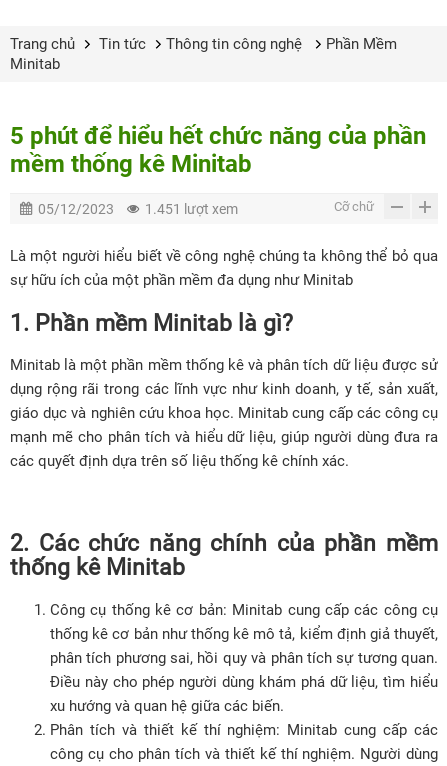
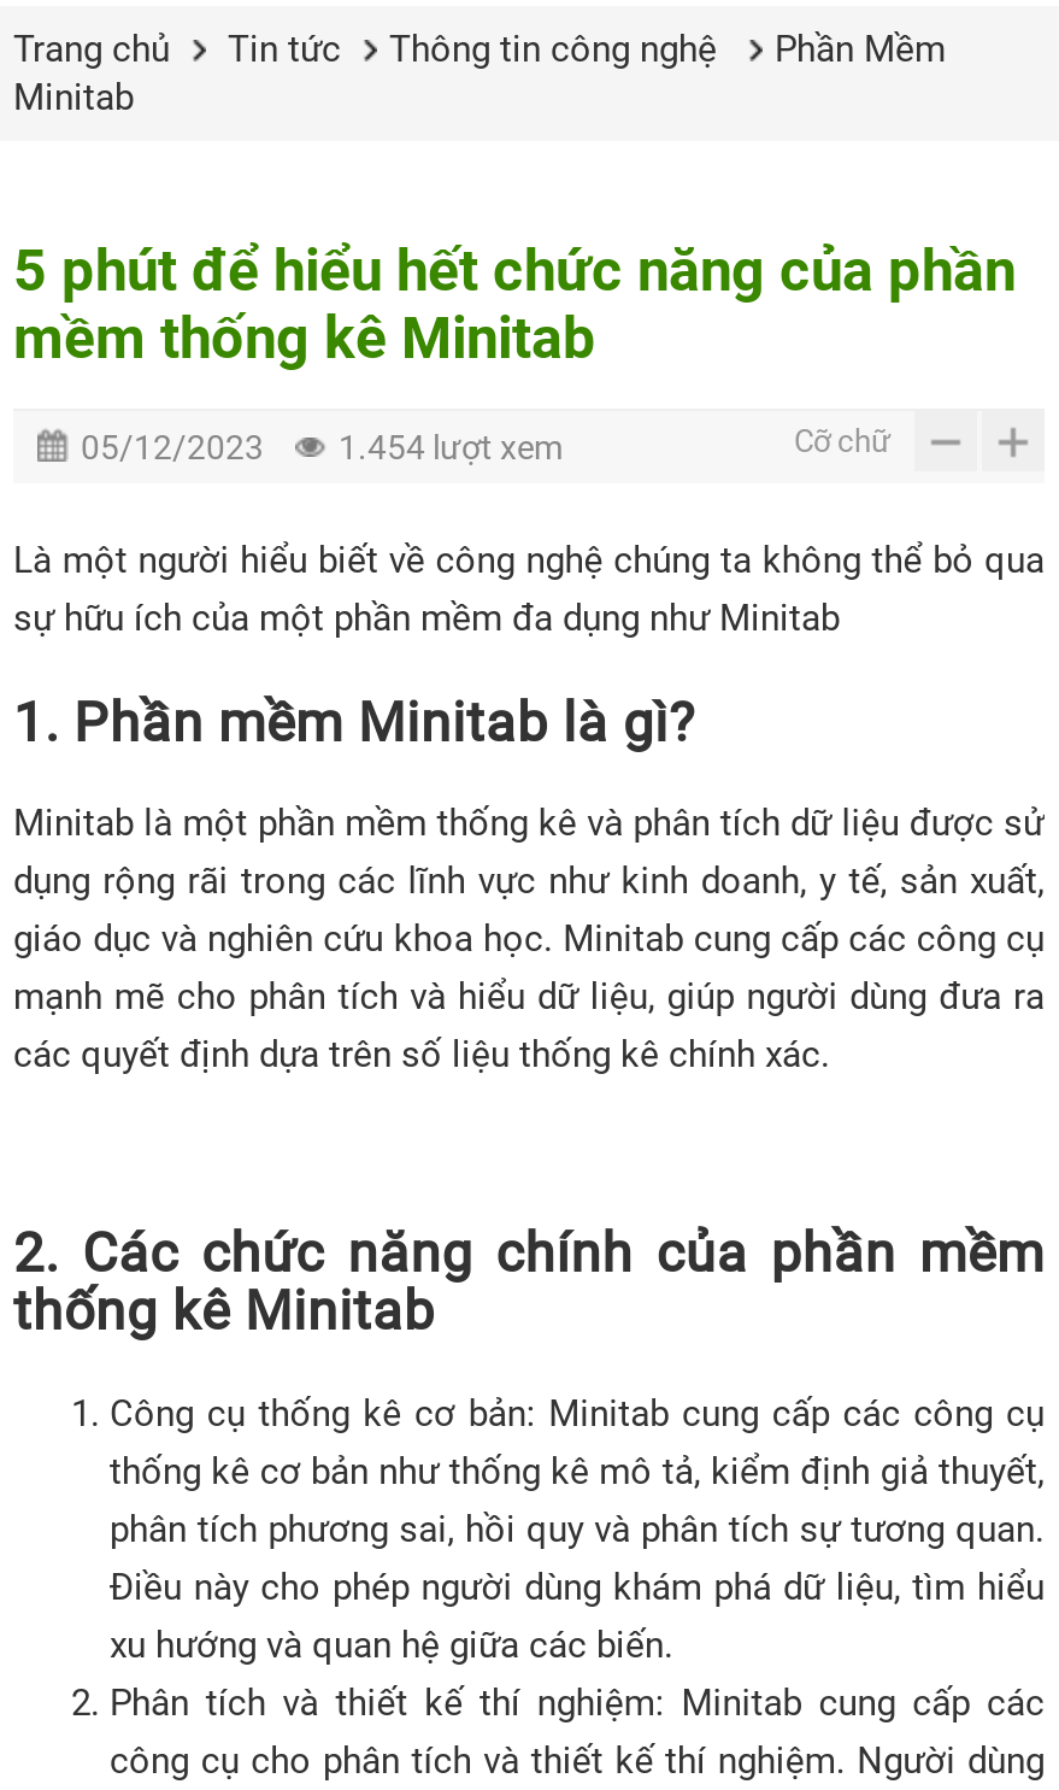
- 05/12/2023 1.451 lượt xem
+ 05/12/2023 1.454 lượt xem
